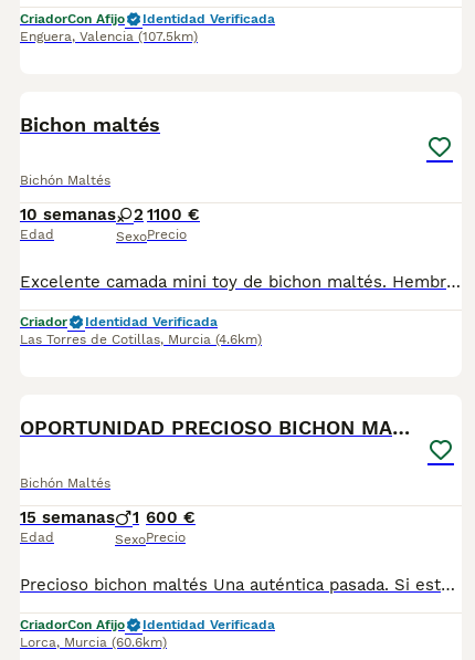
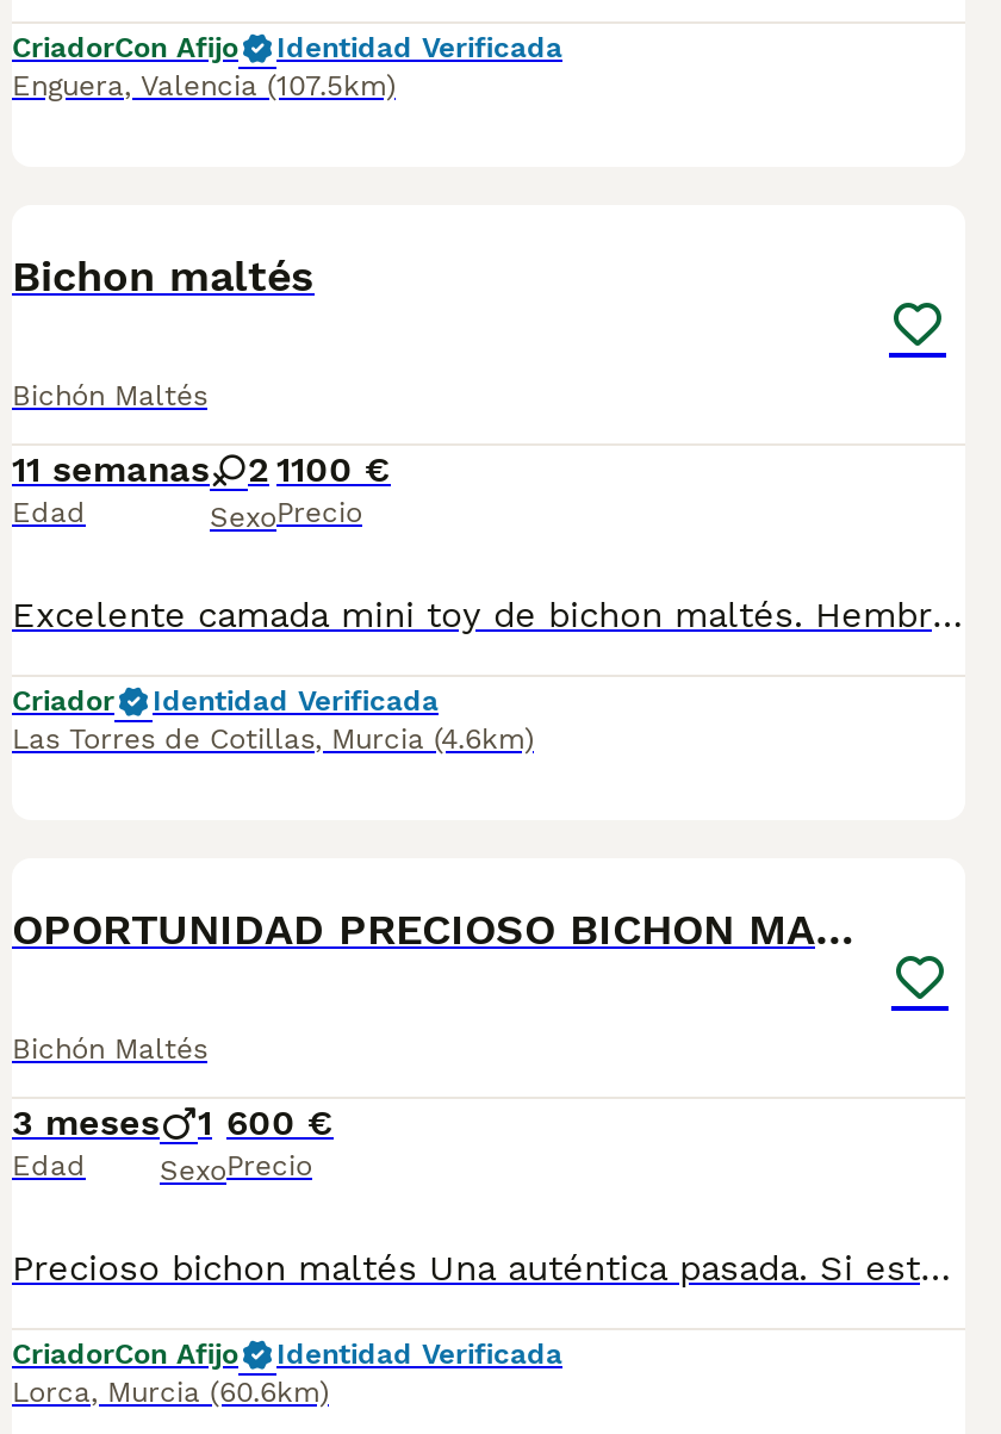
- 10 semanas 2 1100 €
+ 11 semanas 2 1100 €

- 15 semanas 1 600 €
+ 3 meses 1 600 €
